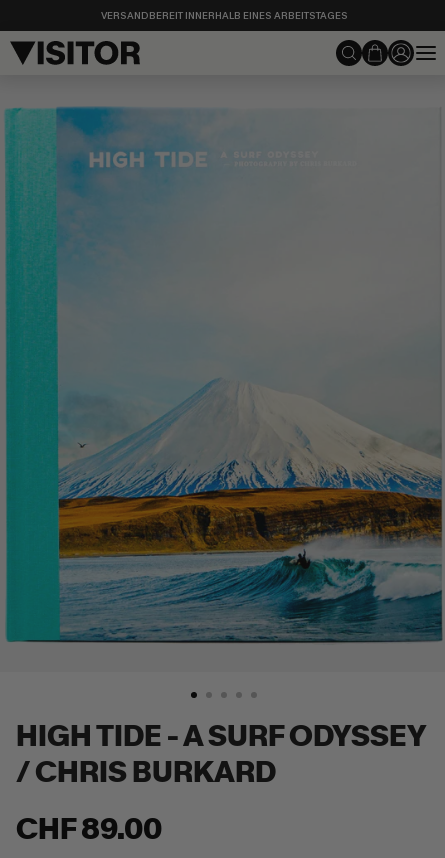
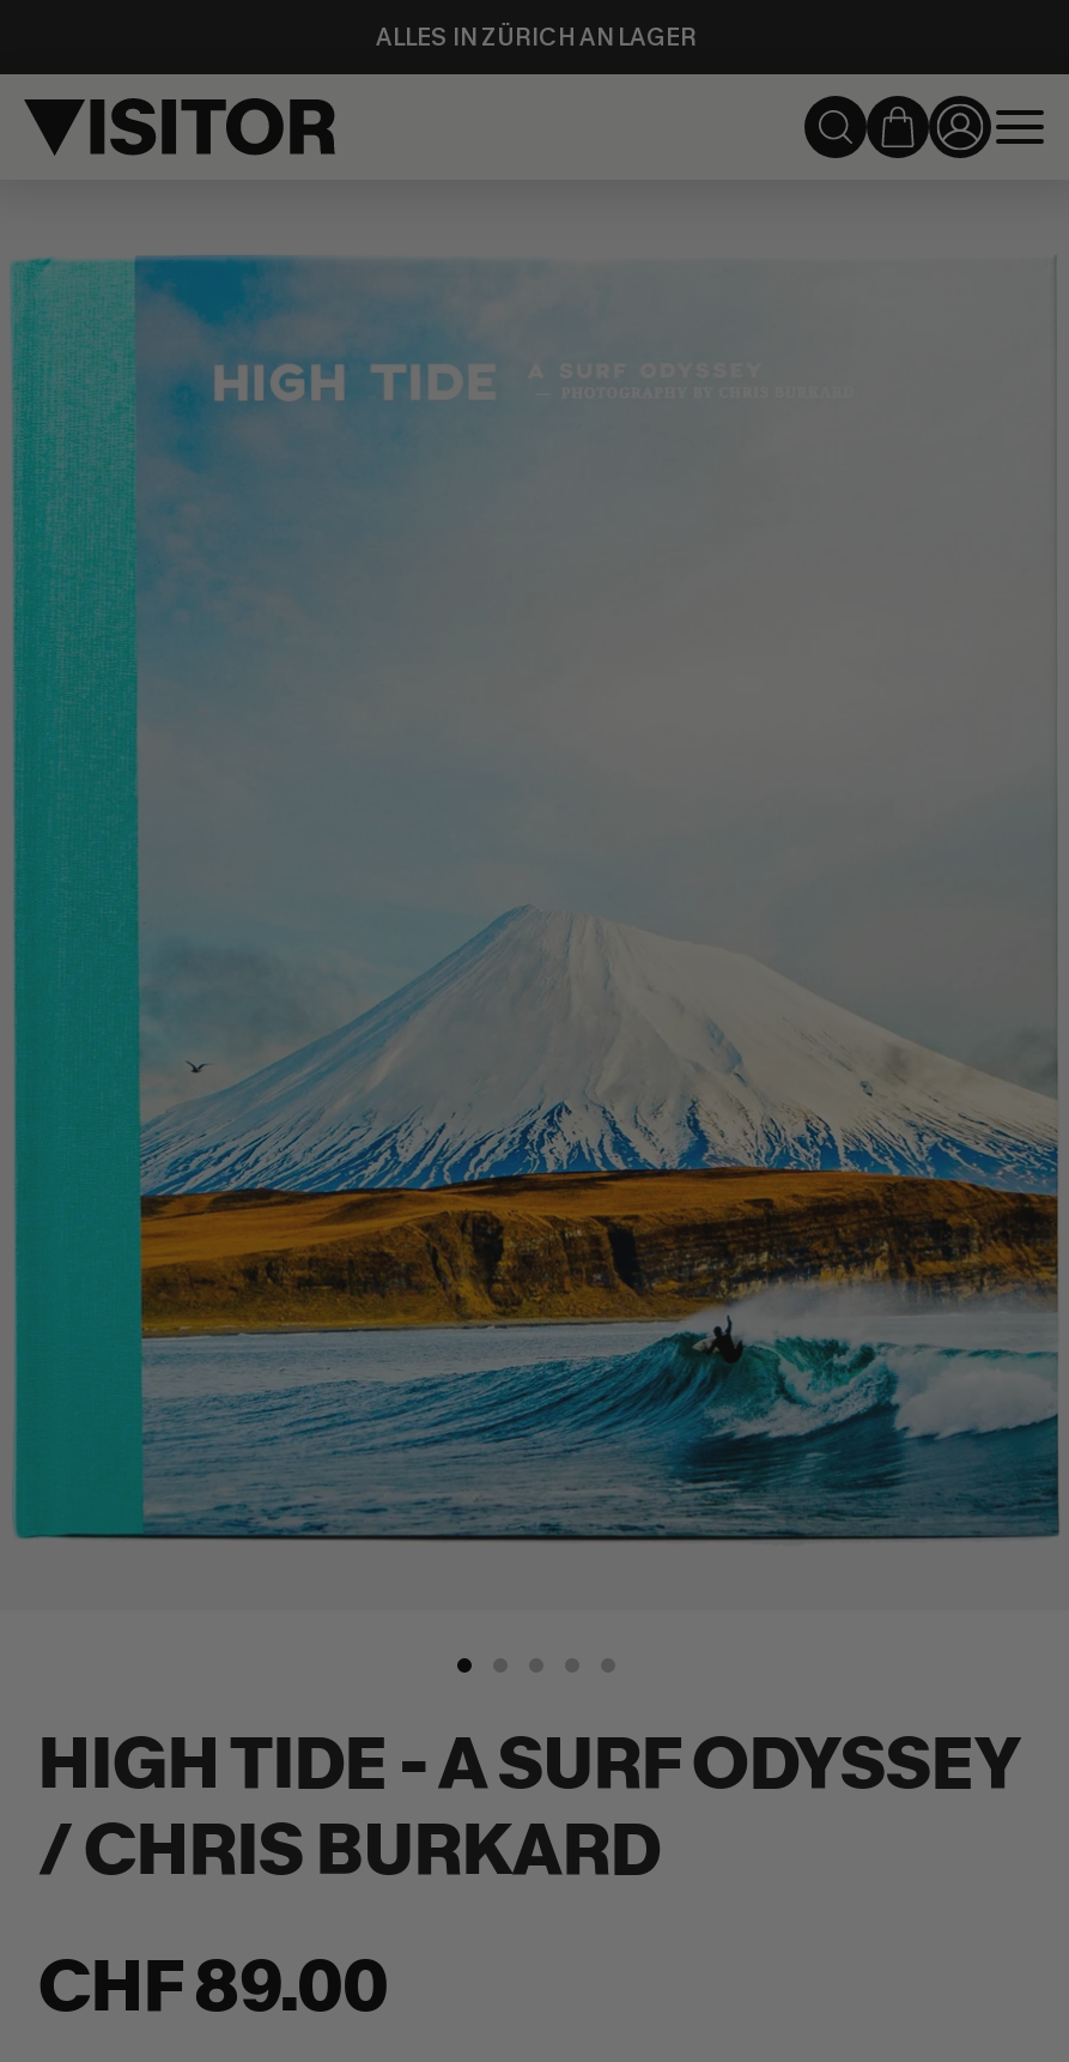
- VERSANDBEREIT INNERHALB EINES ARBEITSTAGES
+ ALLES IN ZÜRICH AN LAGER
